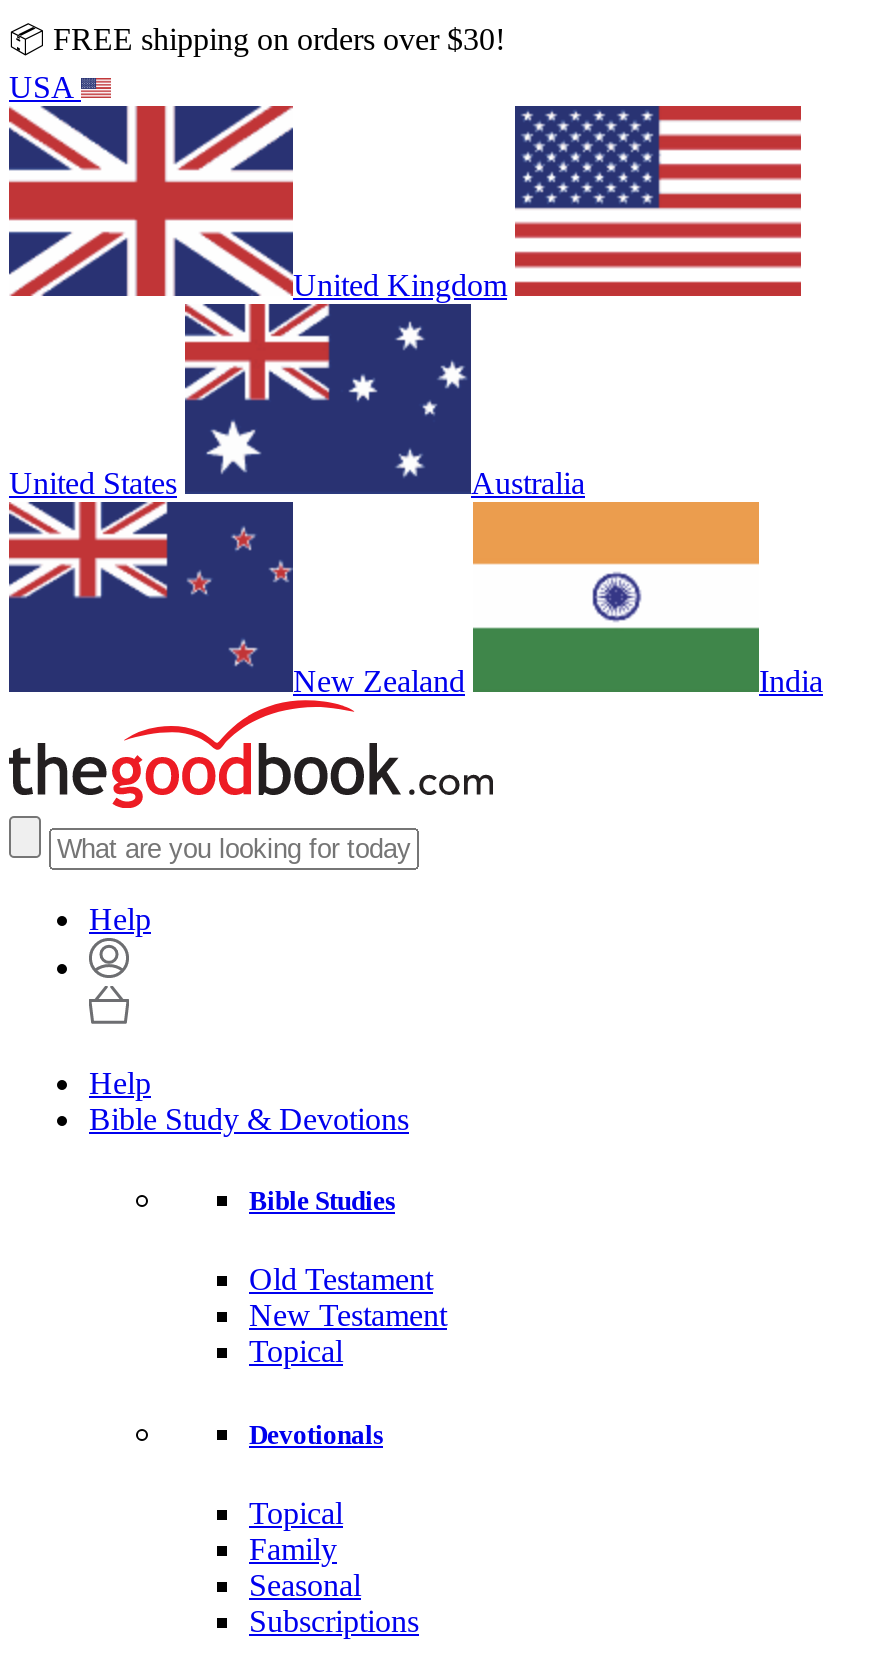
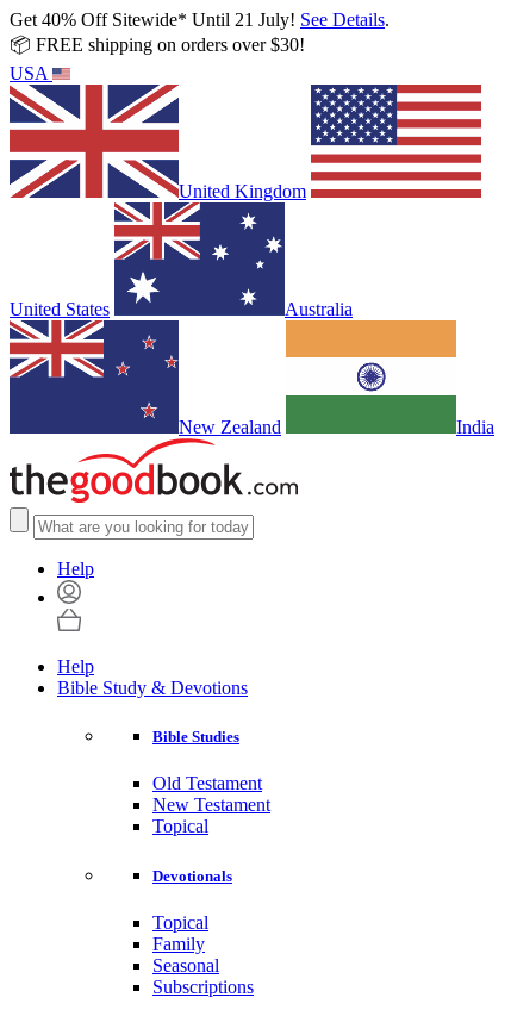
+ Get 40% Off Sitewide* Until 21 July! See Details.
